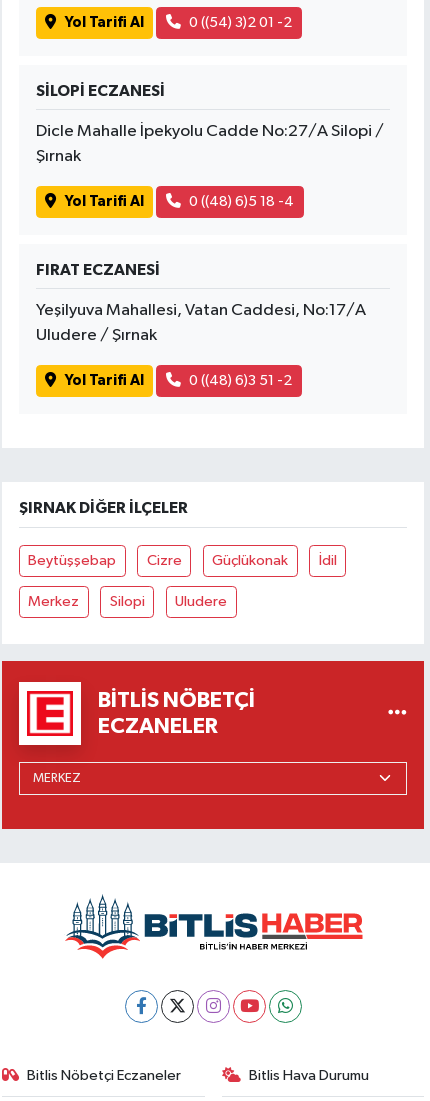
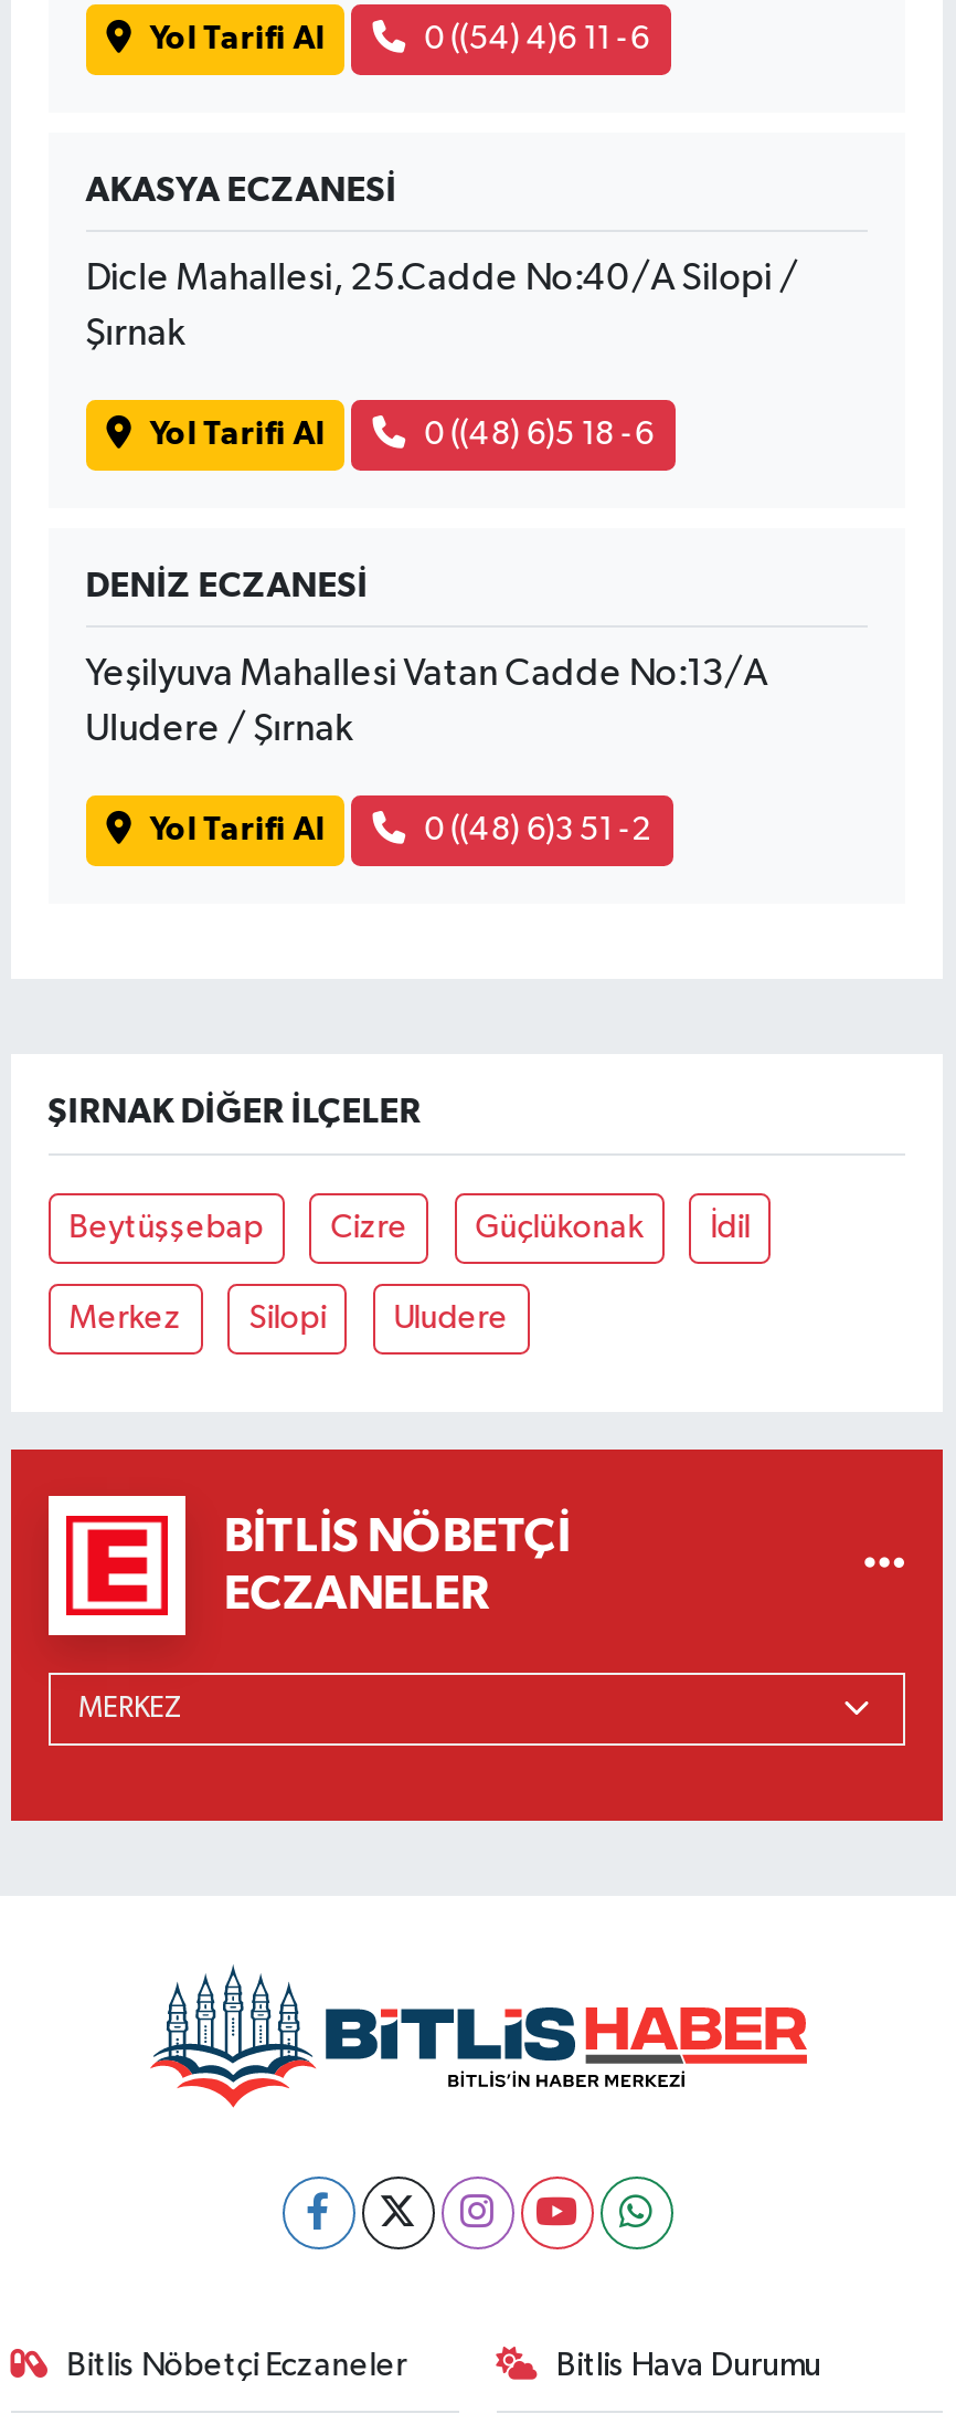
- 0 ((54) 3)2 01 -2
+ 0 ((54) 4)6 11 -6

- SİLOPİ ECZANESİ
+ AKASYA ECZANESİ

- Dicle Mahalle İpekyolu Cadde No:27/A Silopi /
+ Dicle Mahallesi, 25.Cadde No:40/A Silopi /

- 0 ((48) 6)5 18 -4
+ 0 ((48) 6)5 18 -6

- FIRAT ECZANESİ
+ DENİZ ECZANESİ

- Yeşilyuva Mahallesi, Vatan Caddesi, No:17/A
+ Yeşilyuva Mahallesi Vatan Cadde No:13/A
